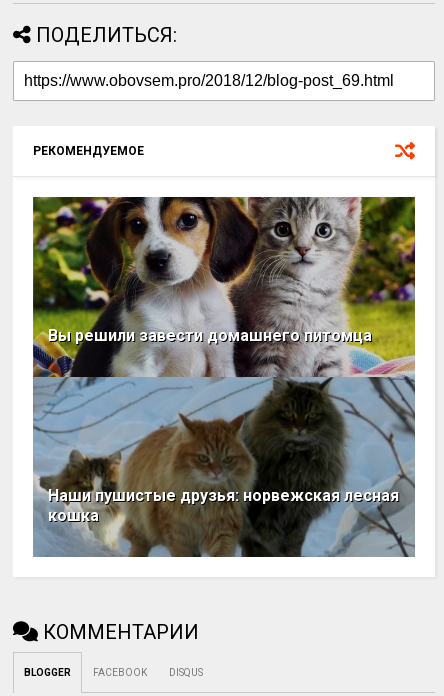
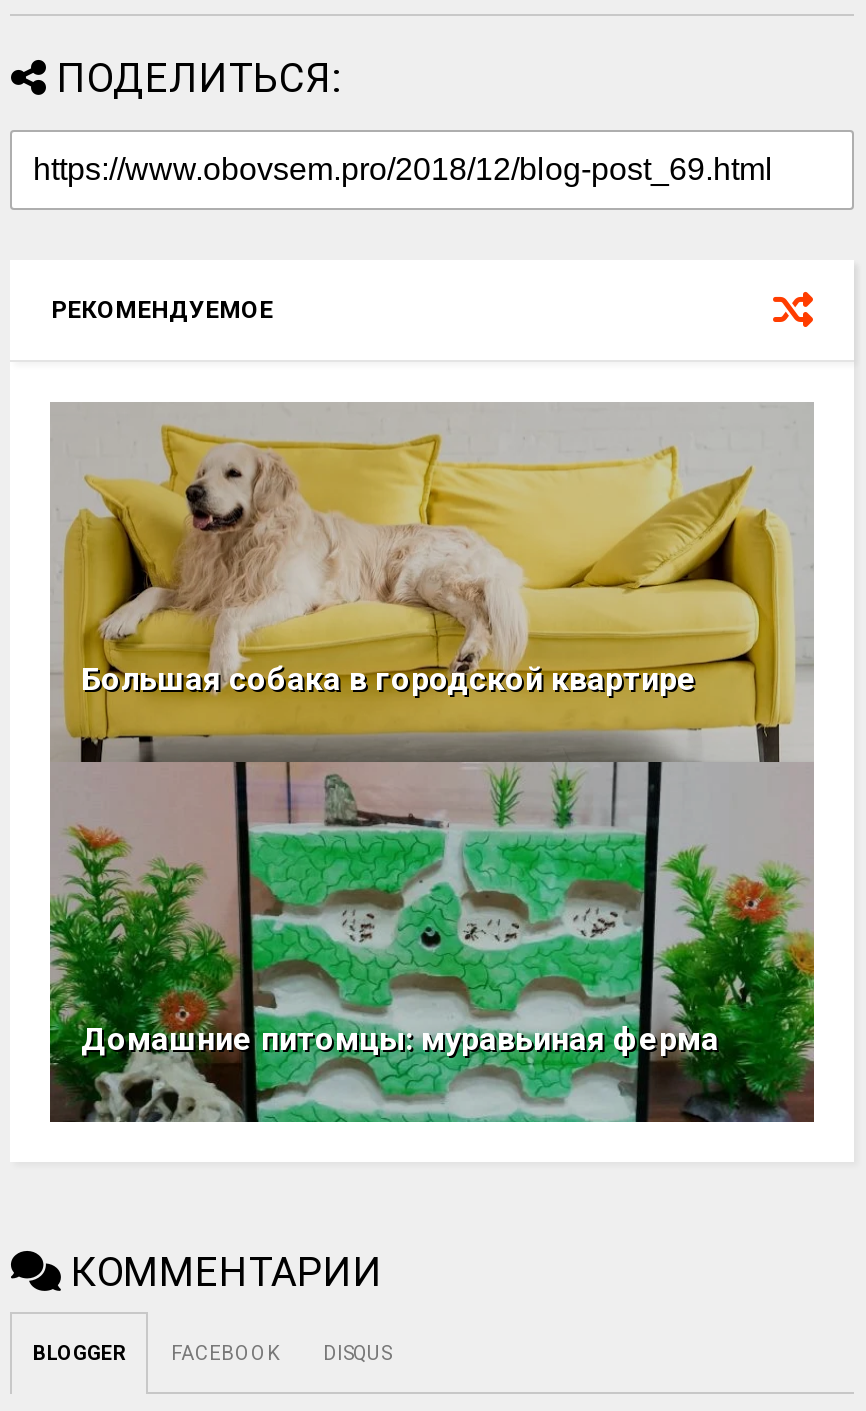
- [image]
- Вы решили завести домашнего питомца
+ [image]
+ Большая собака в городской квартире

- Наши пушистые друзья: норвежская лесная
- кошка
+ Домашние питомцы: муравьиная ферма
